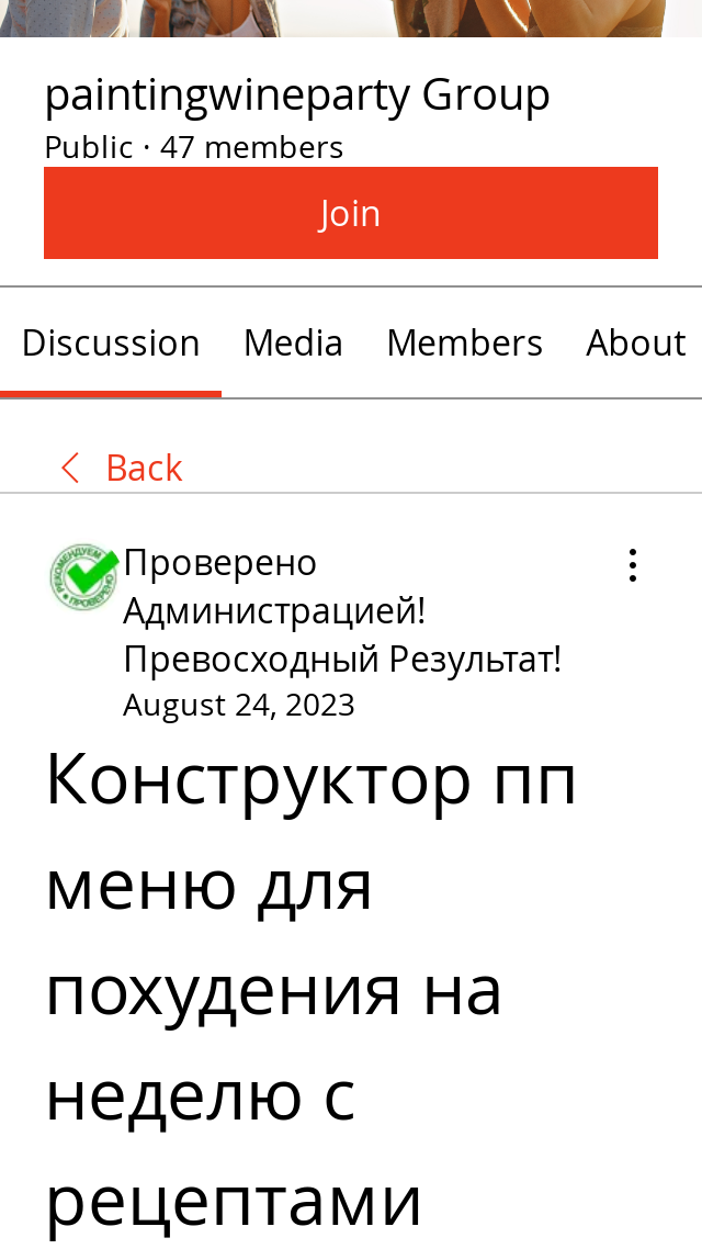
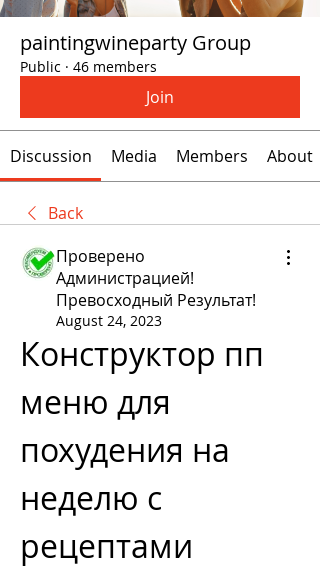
- Public · 47 members
+ Public · 46 members
